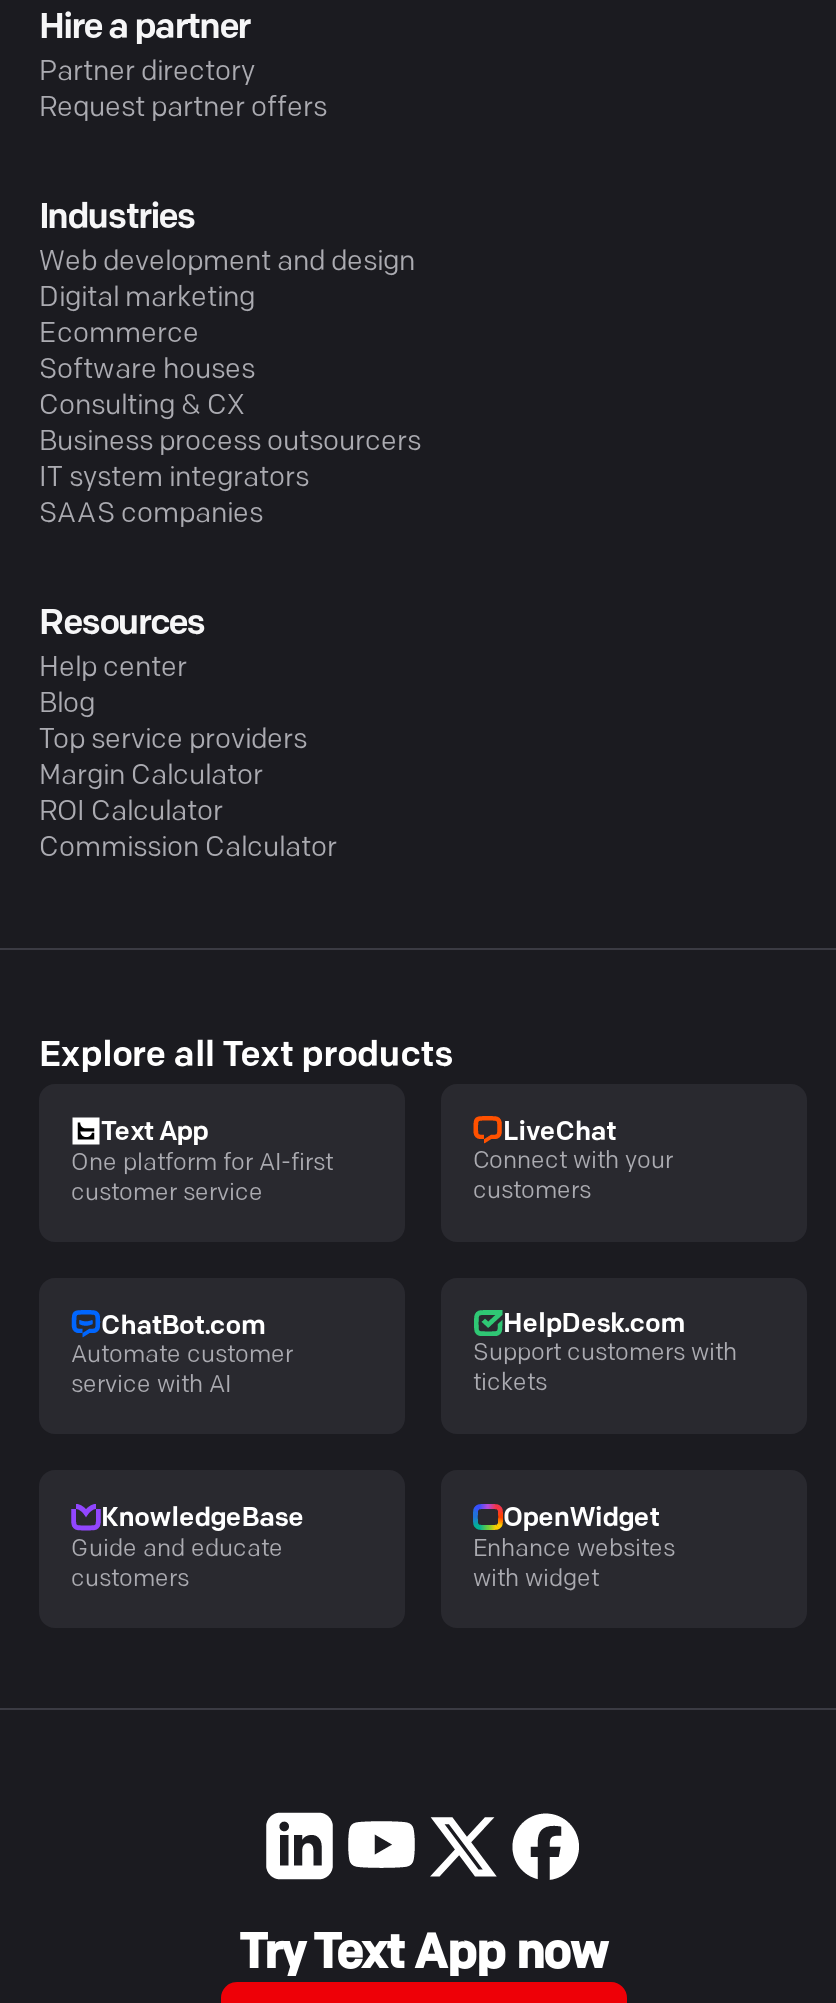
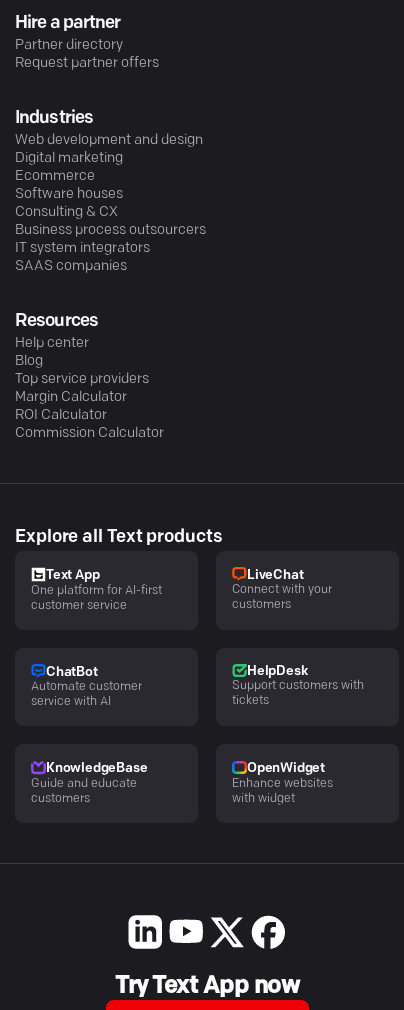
- ChatBot.com
+ ChatBot

- HelpDesk.com
+ HelpDesk
